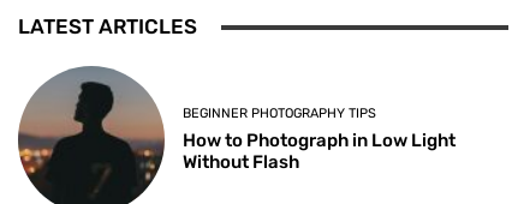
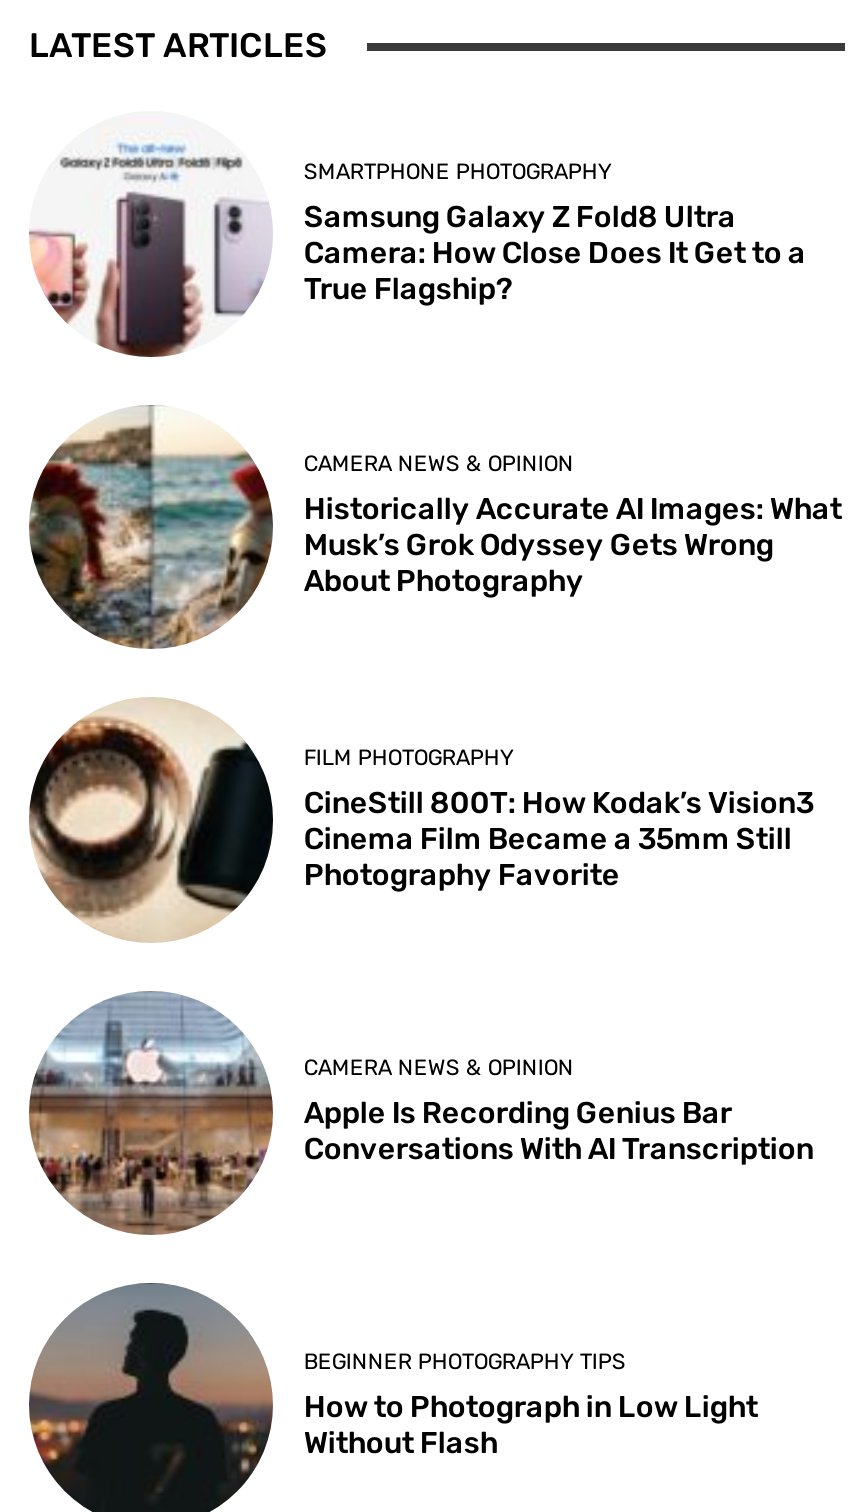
+ [image]
+ CAMERA NEWS & OPINION
+ Historically Accurate AI Images: What
+ Musk’s Grok Odyssey Gets Wrong
+ About Photography

+ [image]
+ FILM PHOTOGRAPHY
+ CineStill 800T: How Kodak’s Vision3
+ Cinema Film Became a 35mm Still
+ Photography Favorite

+ [image]
+ CAMERA NEWS & OPINION
+ Apple Is Recording Genius Bar
+ Conversations With AI Transcription

+ [image]
+ SMARTPHONE PHOTOGRAPHY
+ Samsung Galaxy Z Fold8 Ultra
+ Camera: How Close Does It Get to a
+ True Flagship?
